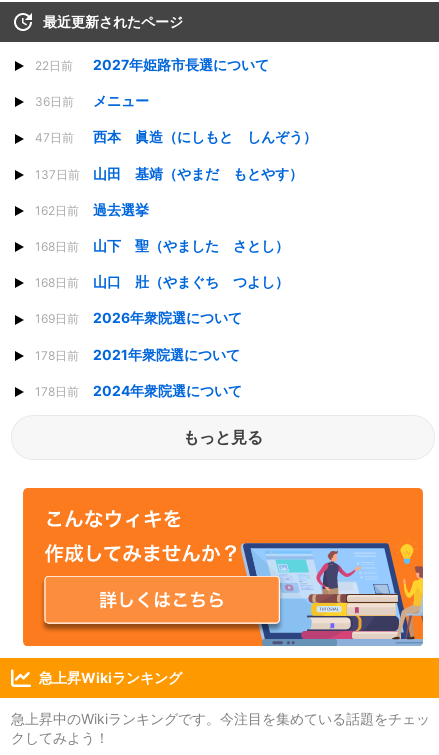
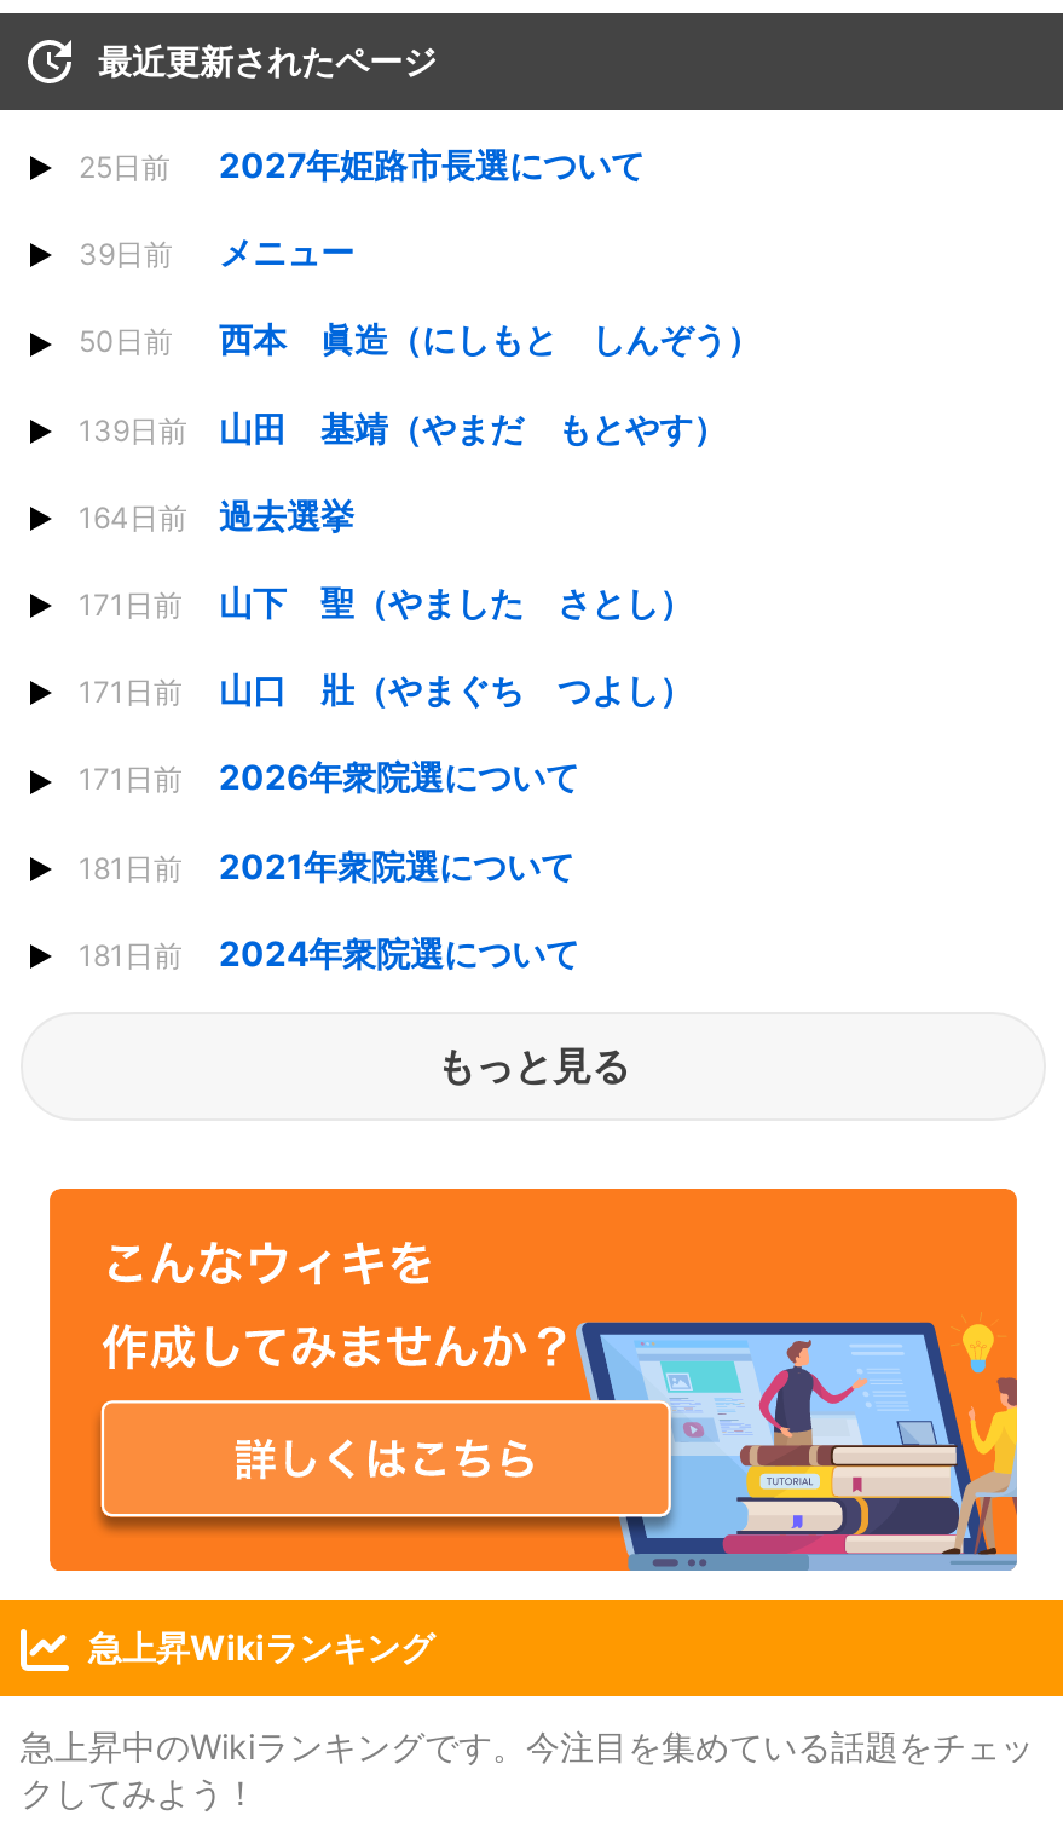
- 22日前 2027年姫路市長選について
+ 25日前 2027年姫路市長選について

- 36日前 メニュー
+ 39日前 メニュー

- 47日前 西本 眞造（にしもと しんぞう）
+ 50日前 西本 眞造（にしもと しんぞう）

- 137日前 山田 基靖（やまだ もとやす）
+ 139日前 山田 基靖（やまだ もとやす）

- 162日前 過去選挙
+ 164日前 過去選挙

- 168日前 山下 聖（やました さとし）
+ 171日前 山下 聖（やました さとし）

- 168日前 山口 壯（やまぐち つよし）
+ 171日前 山口 壯（やまぐち つよし）

- 169日前 2026年衆院選について
+ 171日前 2026年衆院選について

- 178日前 2021年衆院選について
+ 181日前 2021年衆院選について

- 178日前 2024年衆院選について
+ 181日前 2024年衆院選について
